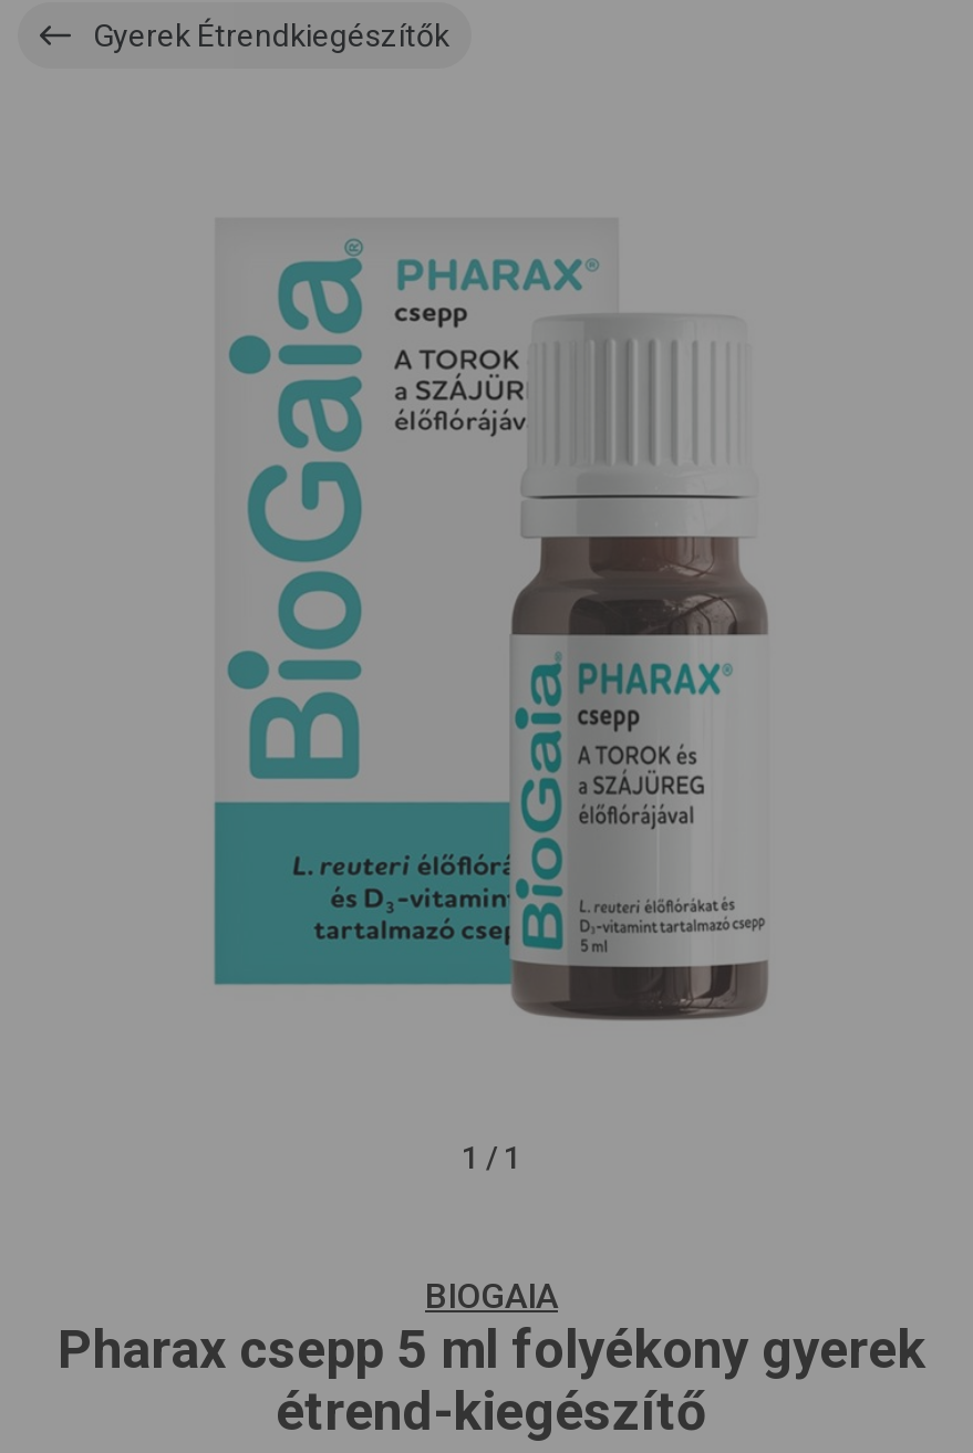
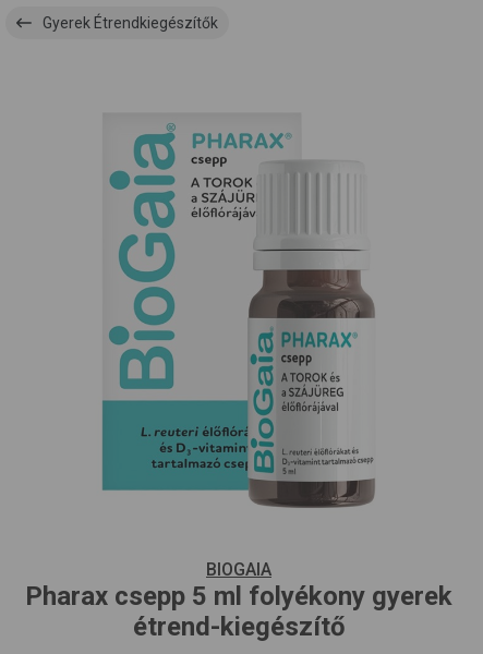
- 1 / 1
